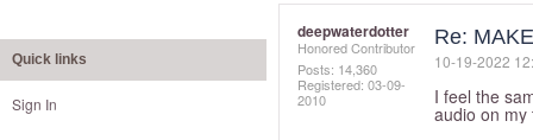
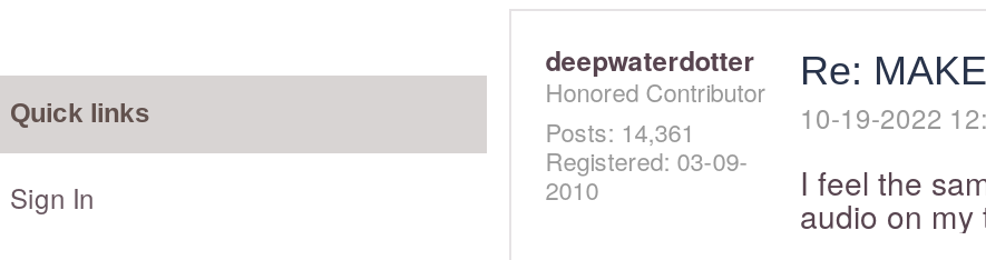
- Posts: 14,360
+ Posts: 14,361
